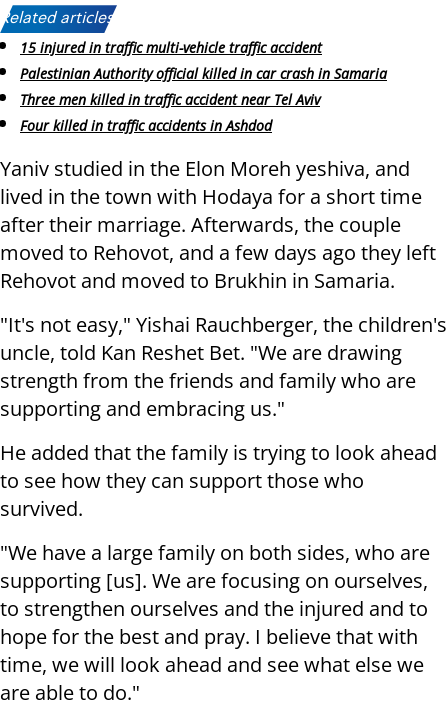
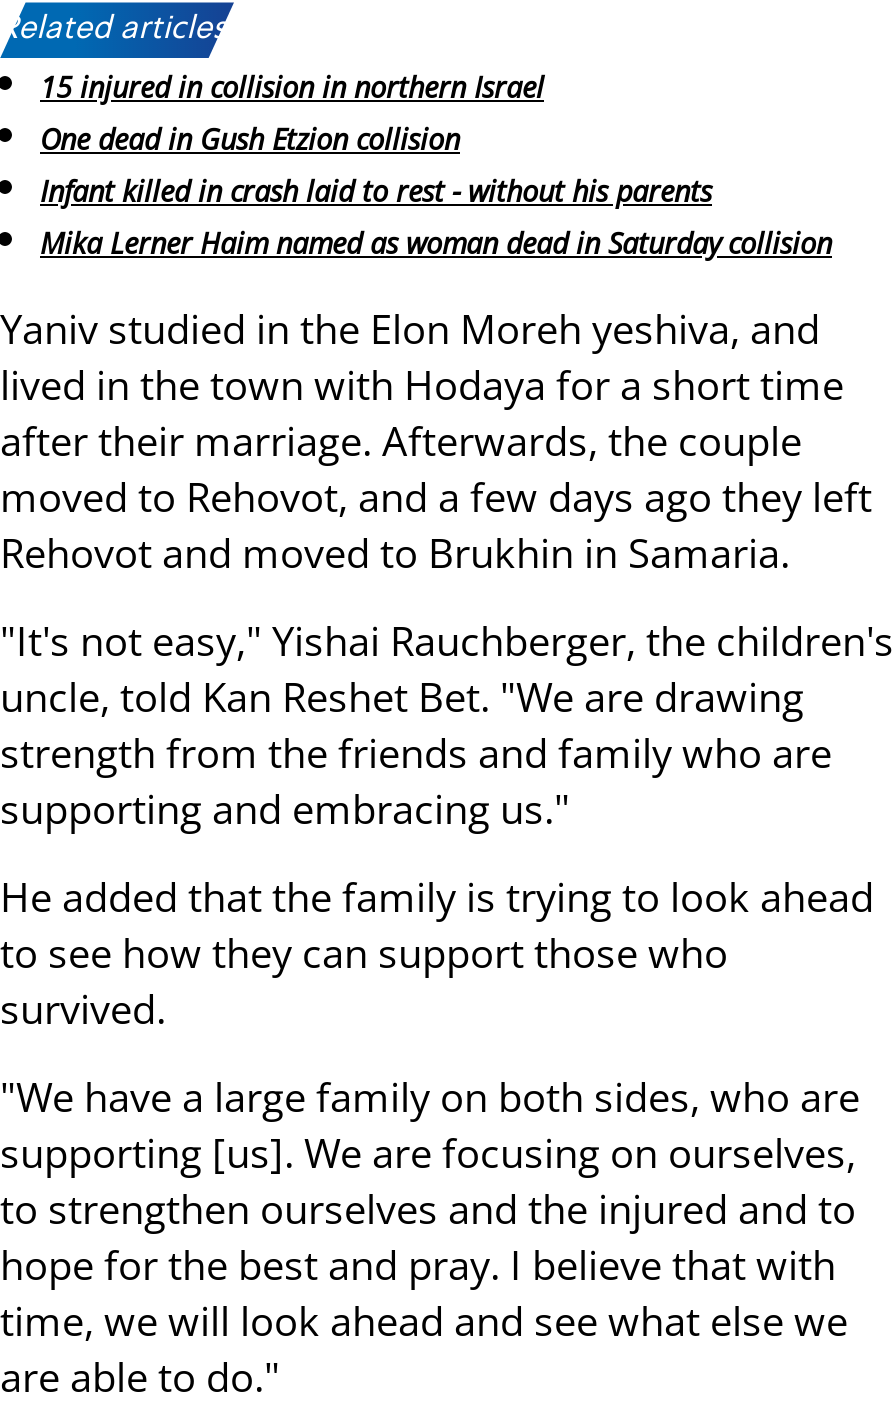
- 15 injured in traffic multi-vehicle traffic accident
- Palestinian Authority official killed in car crash in Samaria
- Three men killed in traffic accident near Tel Aviv
- Four killed in traffic accidents in Ashdod
+ 15 injured in collision in northern Israel
+ One dead in Gush Etzion collision
+ Infant killed in crash laid to rest - without his parents
+ Mika Lerner Haim named as woman dead in Saturday collision
